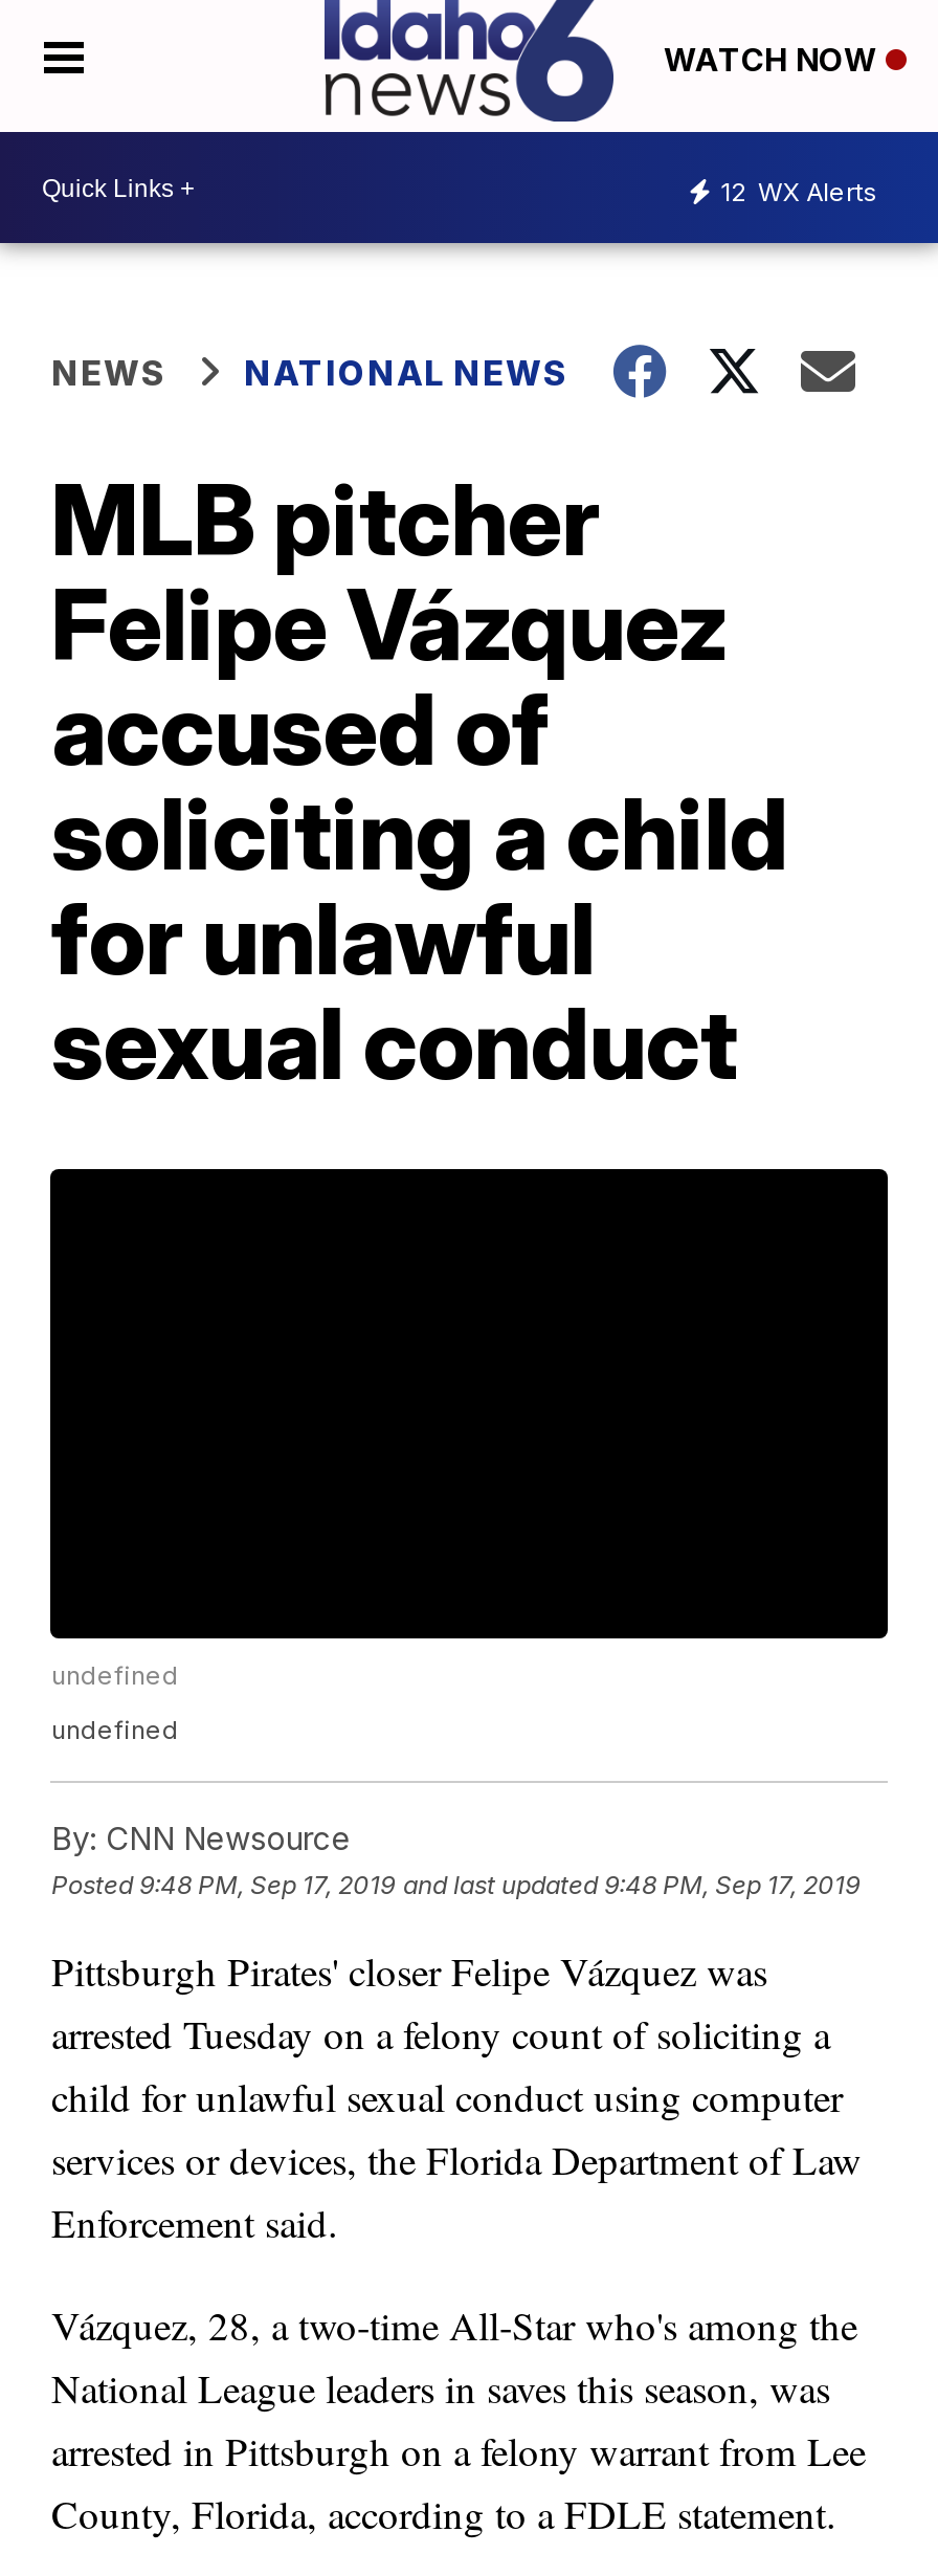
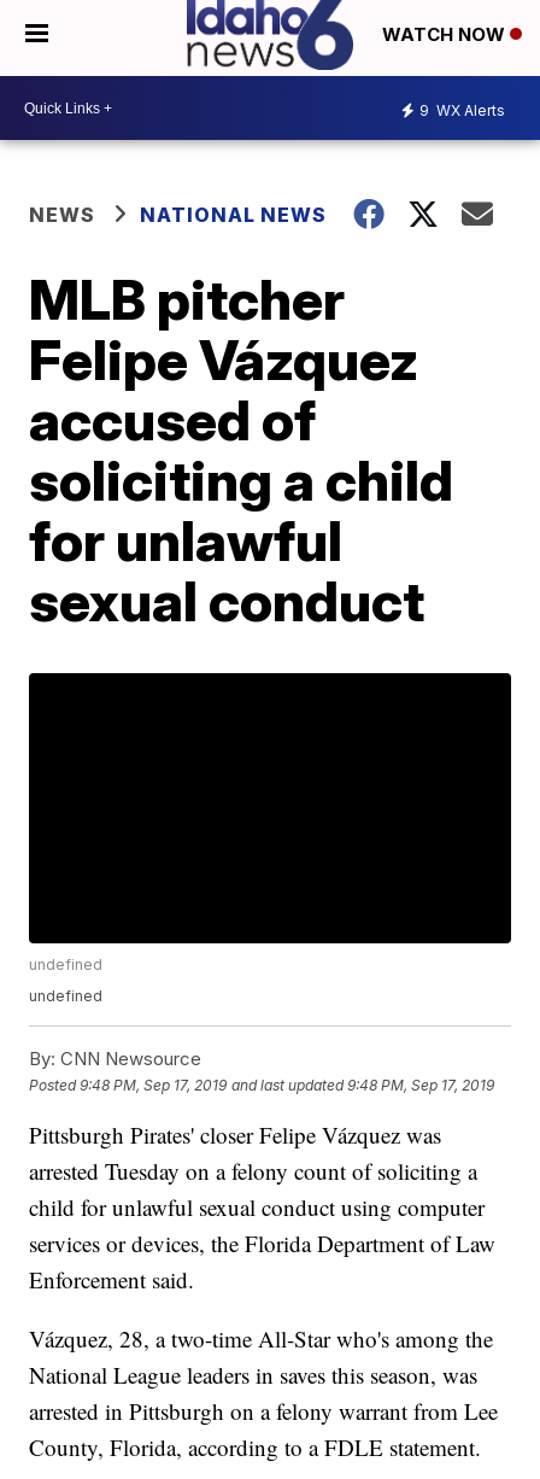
- 12 WX Alerts
+ 9 WX Alerts
